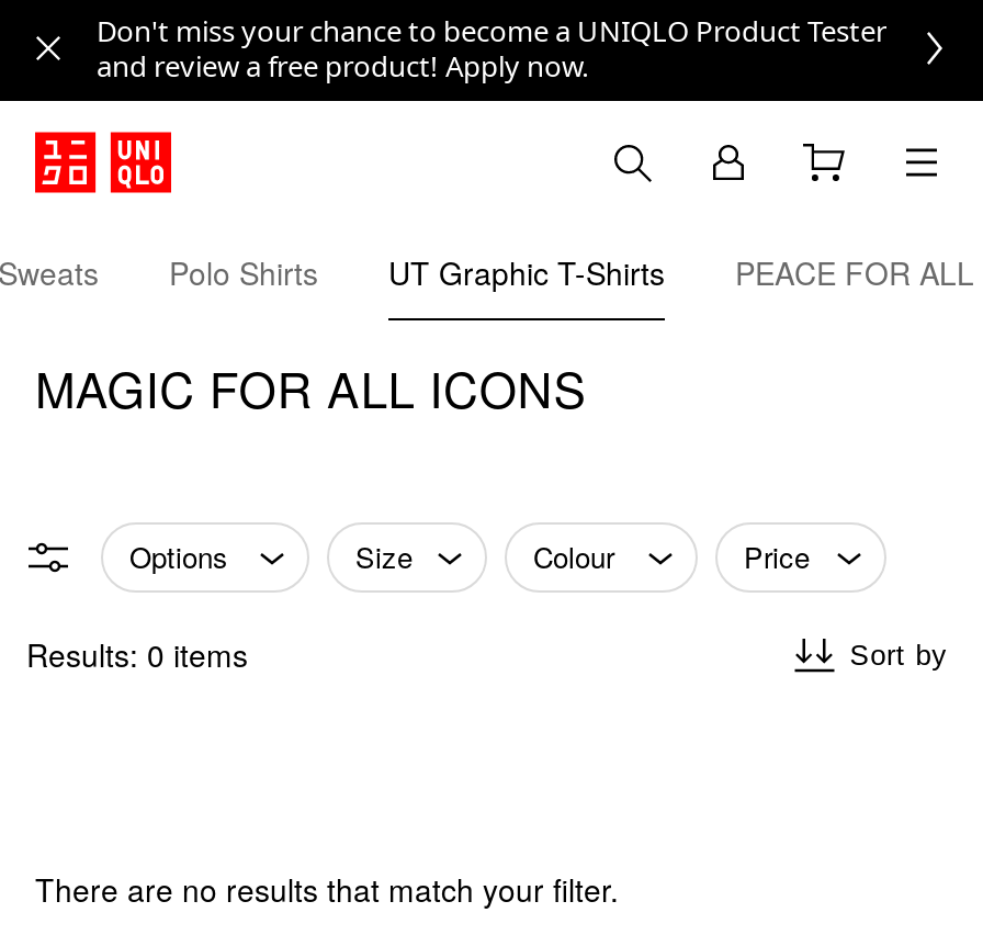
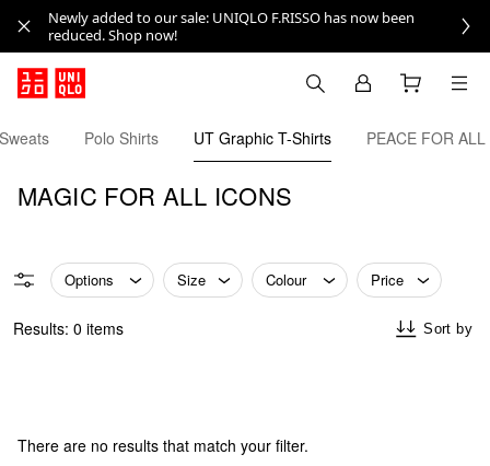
- Don't miss your chance to become a UNIQLO Product Tester
- and review a free product! Apply now.
+ Newly added to our sale: UNIQLO F.RISSO has now been
+ reduced. Shop now!
